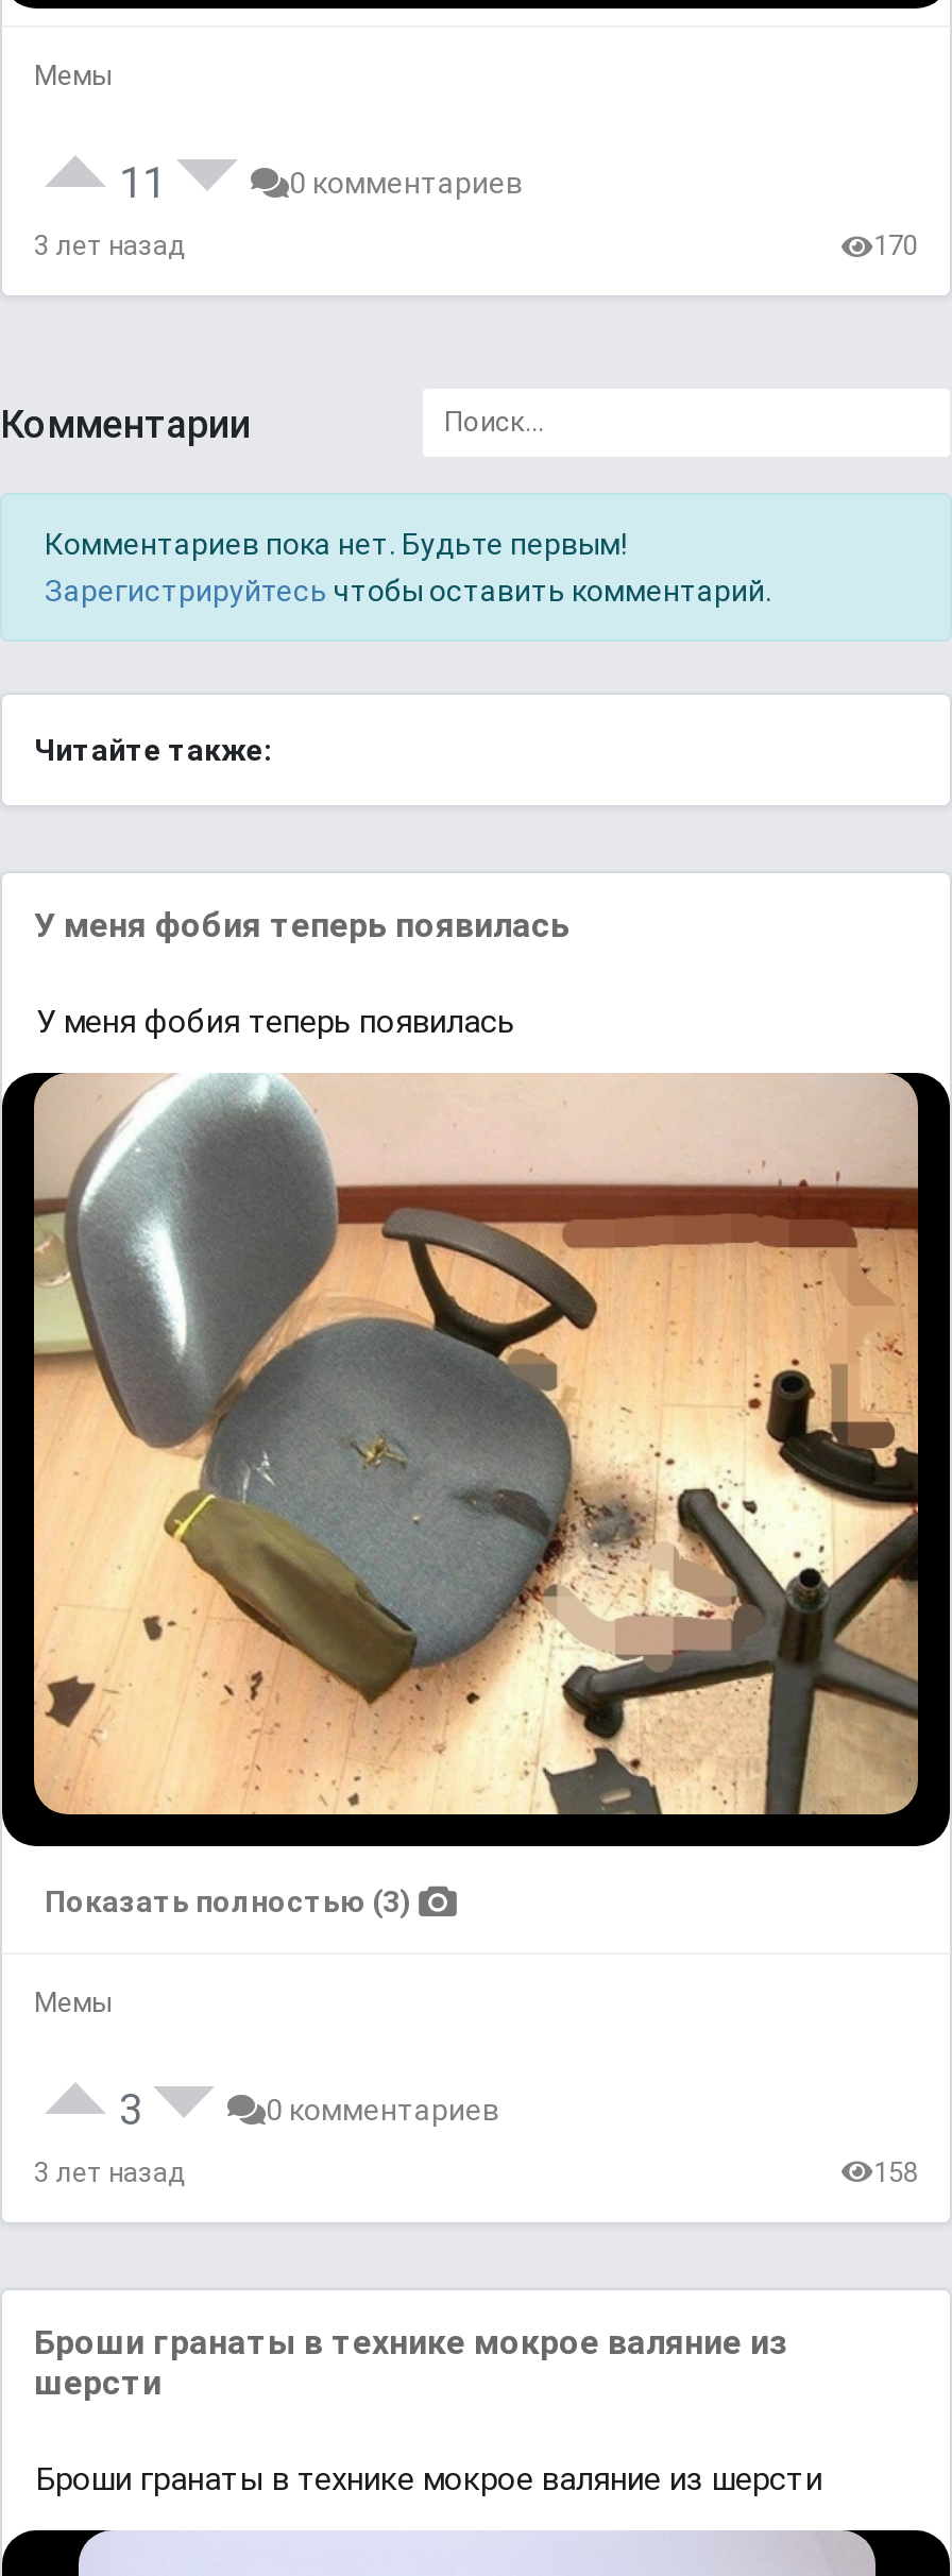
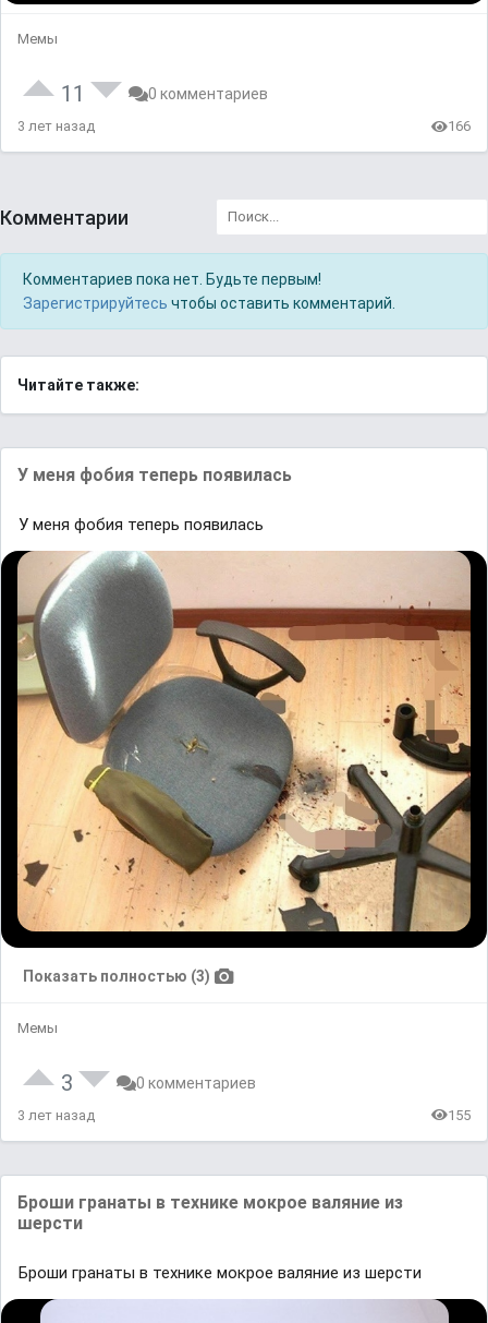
- 170
+ 166

- 158
+ 155
